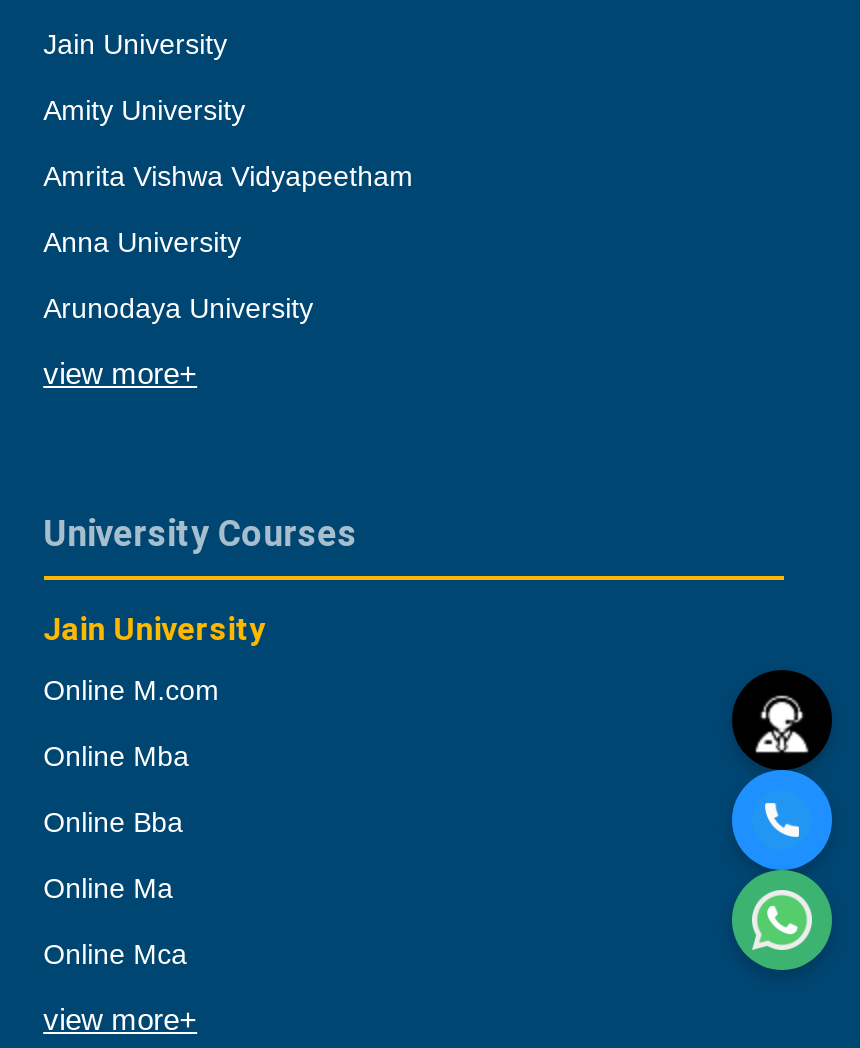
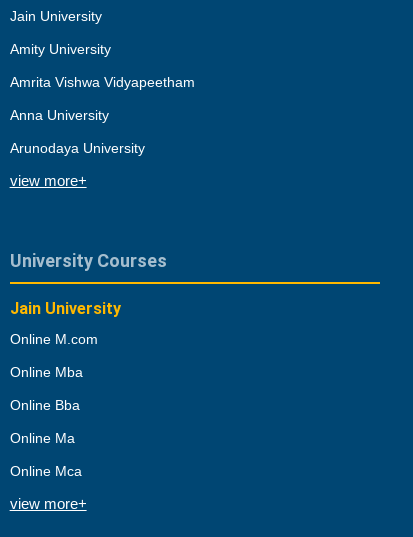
- [image]
